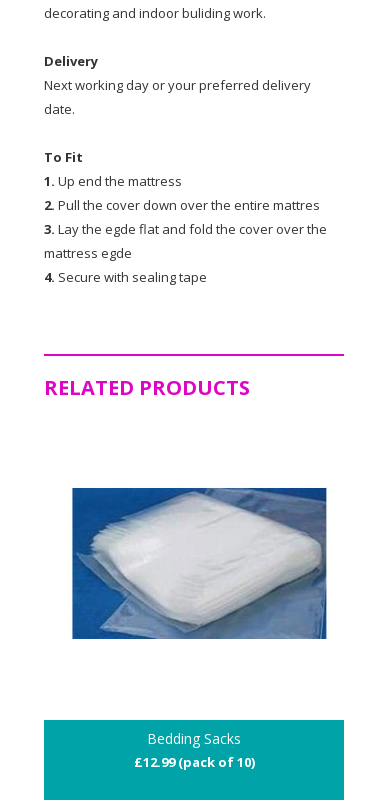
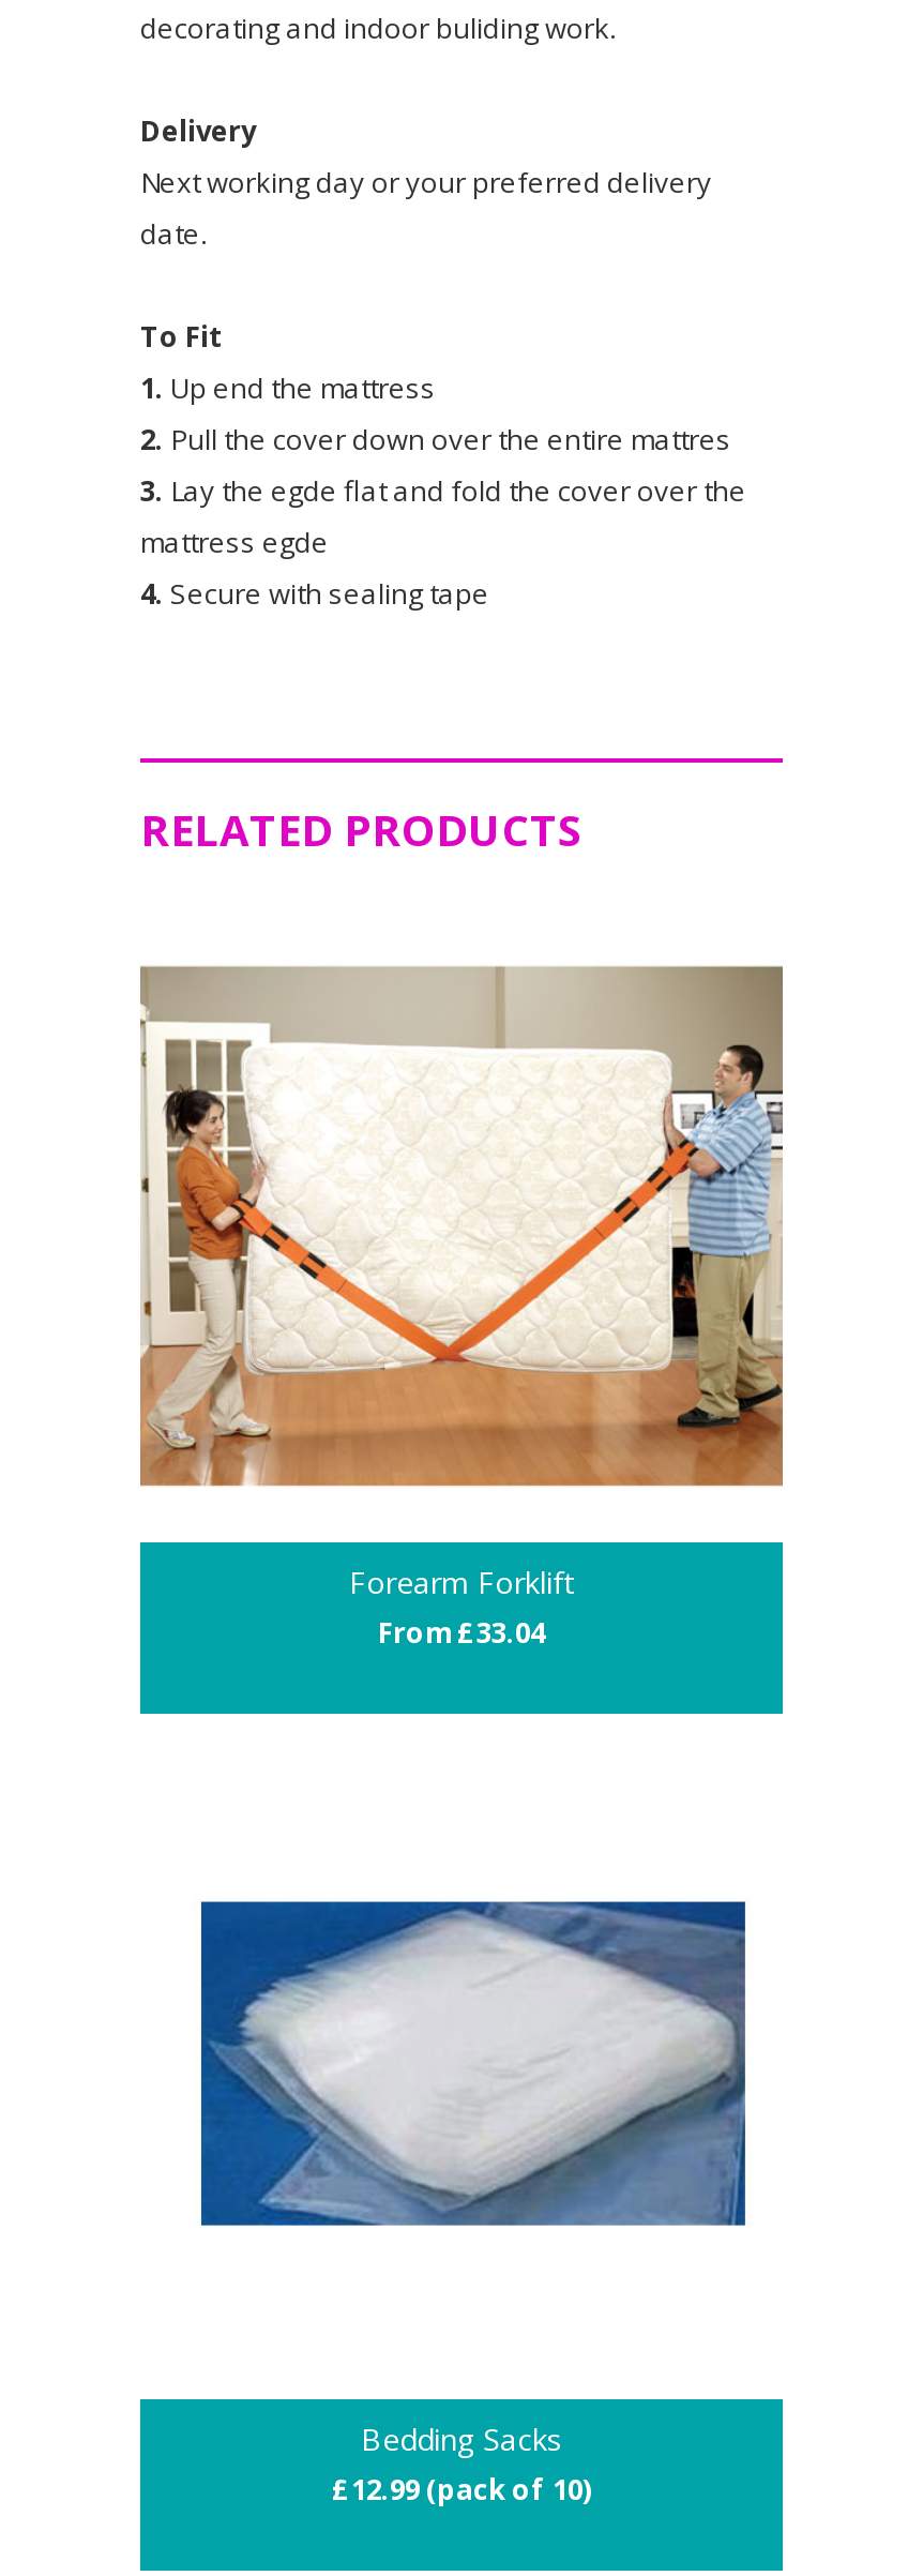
+ [image]
+ Forearm Forklift
+ From £33.04
